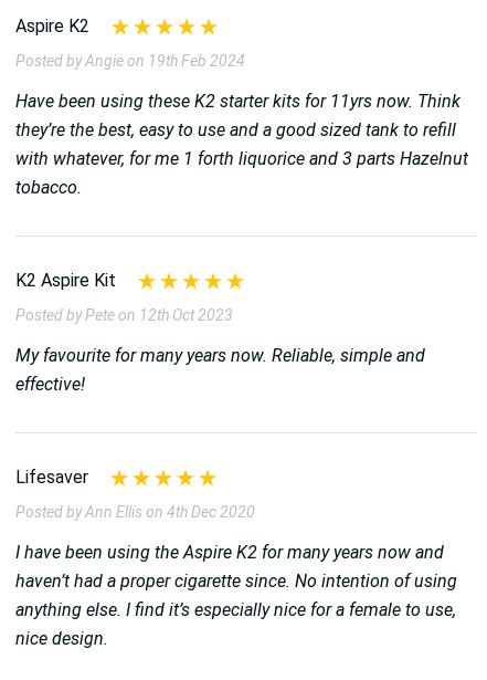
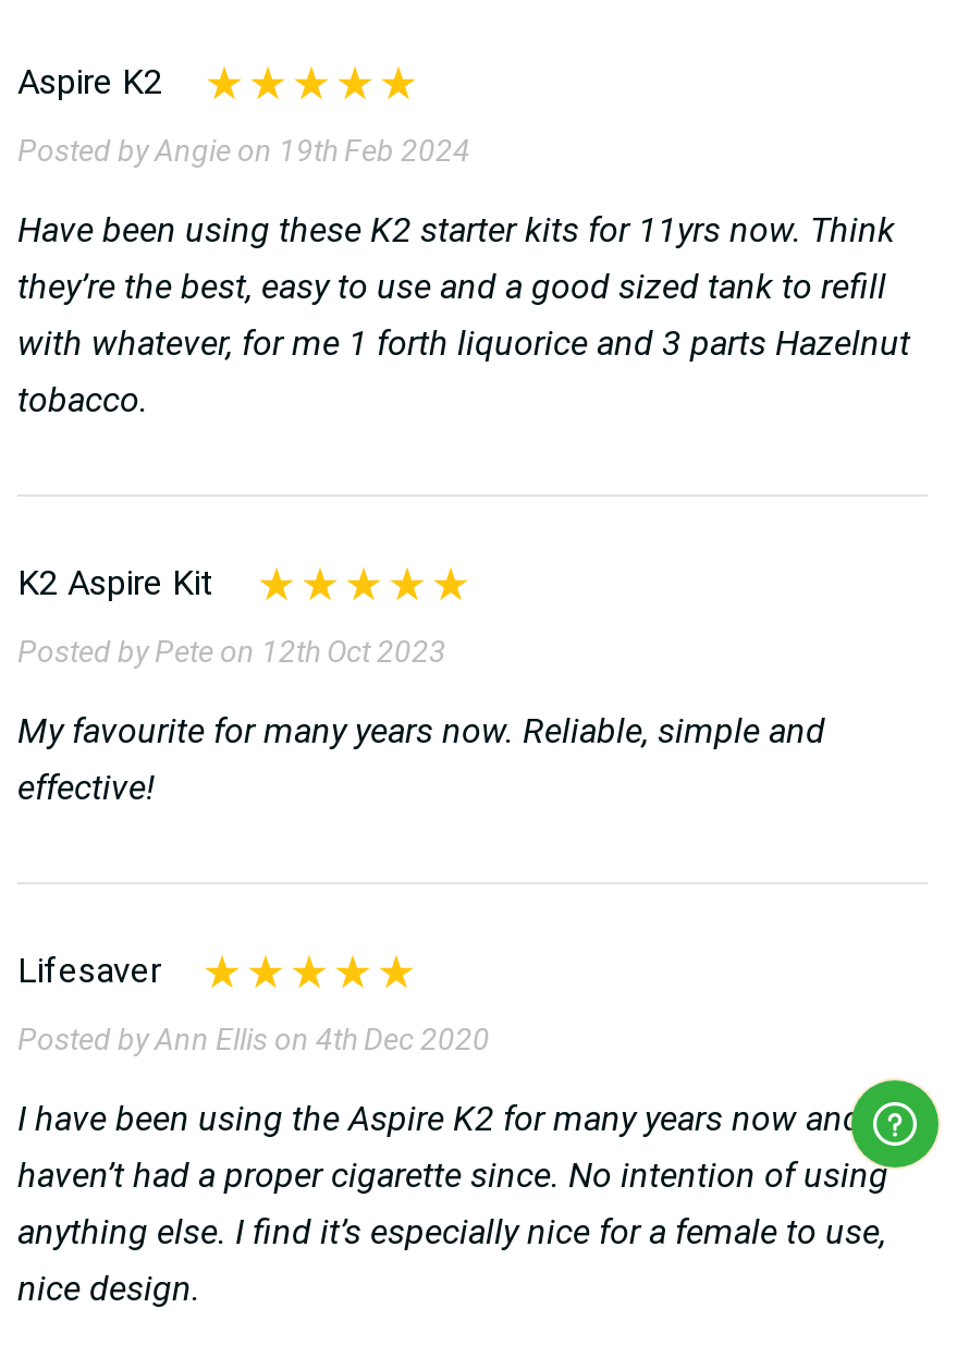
+ [image]
